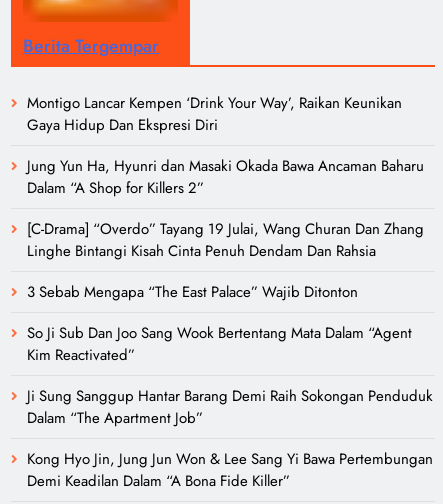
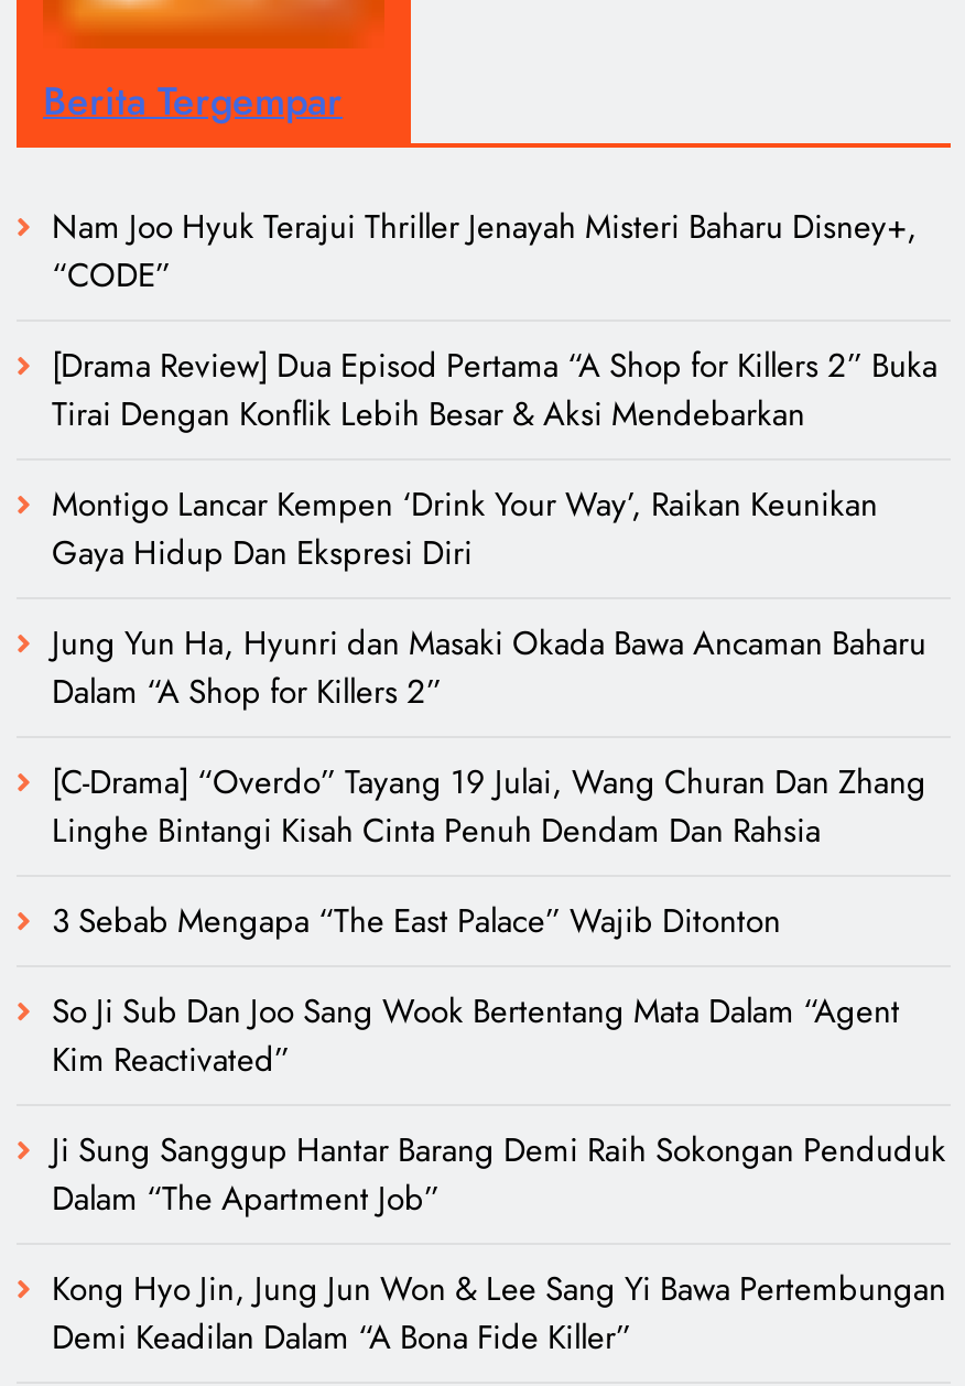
+ Nam Joo Hyuk Terajui Thriller Jenayah Misteri Baharu Disney+,
+ “CODE”
+ [Drama Review] Dua Episod Pertama “A Shop for Killers 2” Buka
+ Tirai Dengan Konflik Lebih Besar & Aksi Mendebarkan
